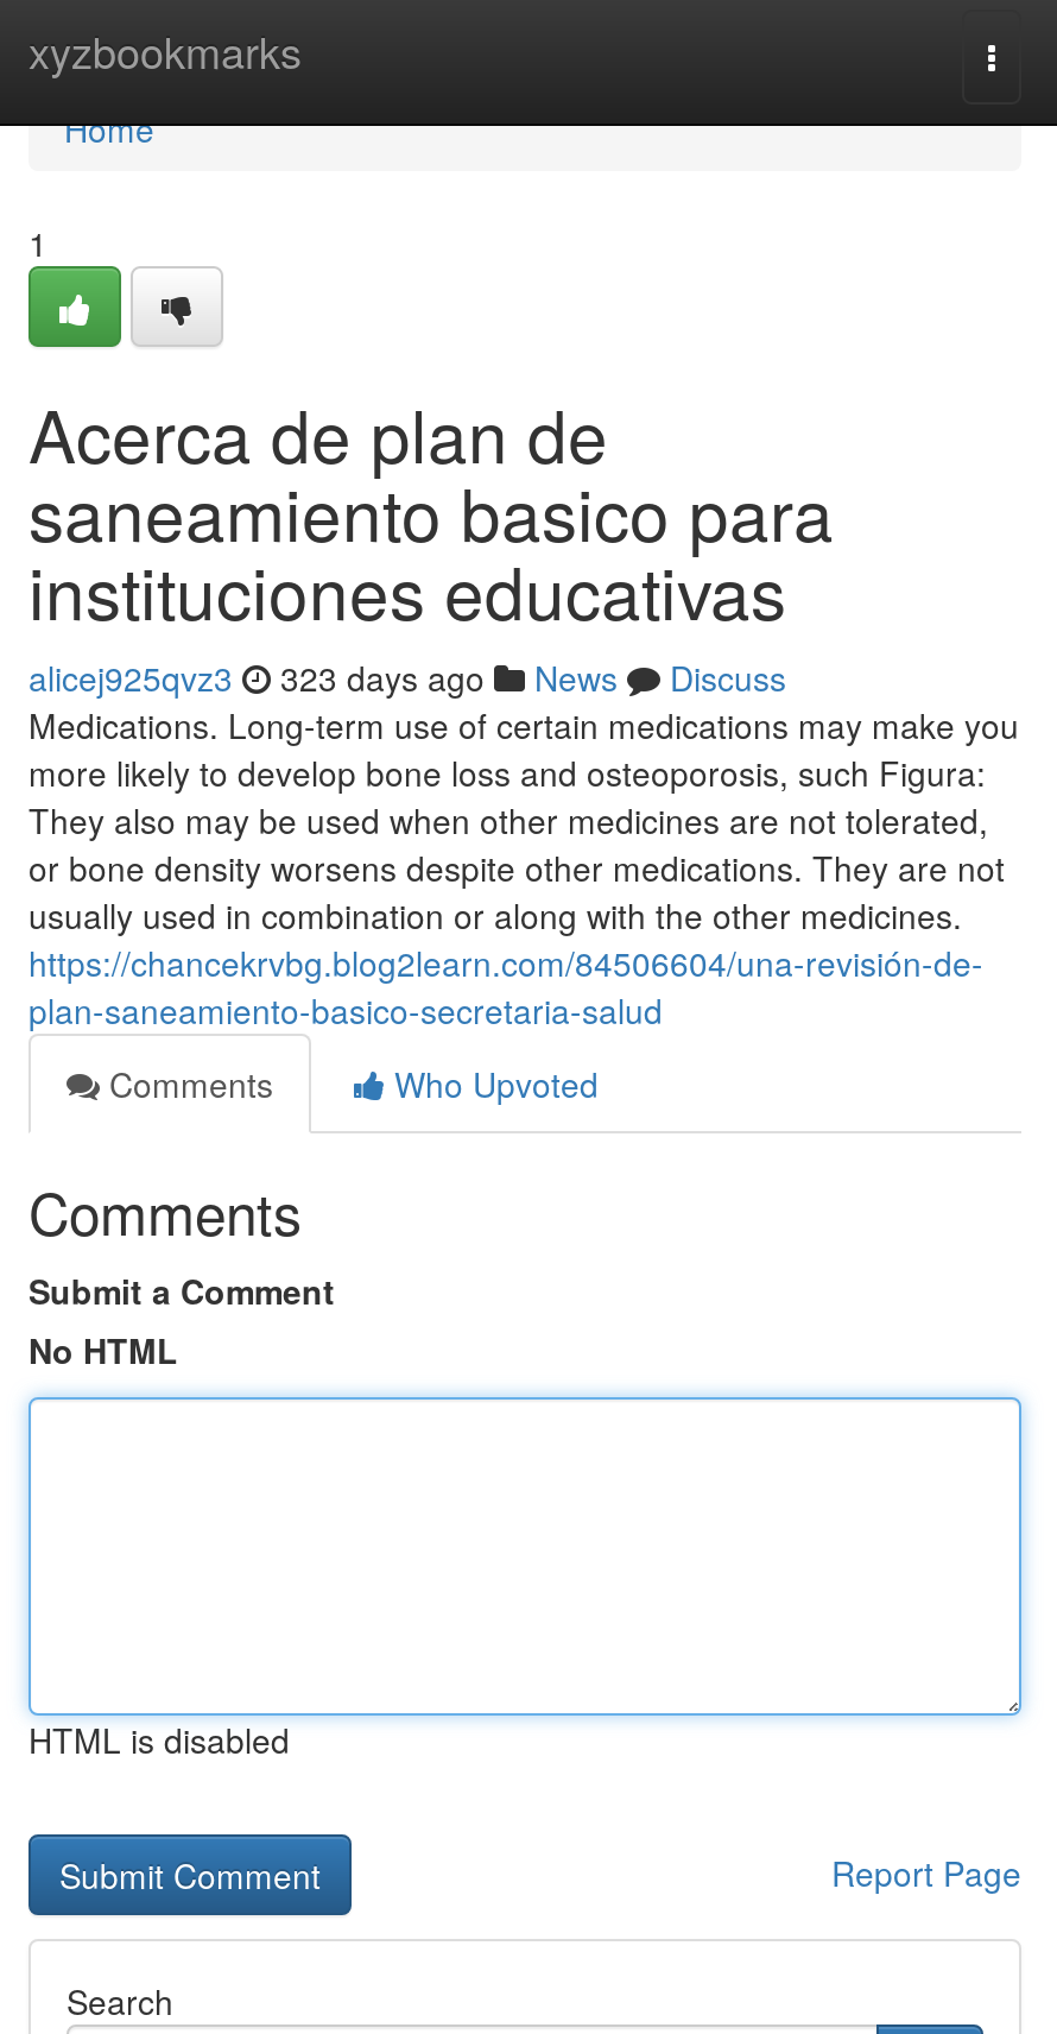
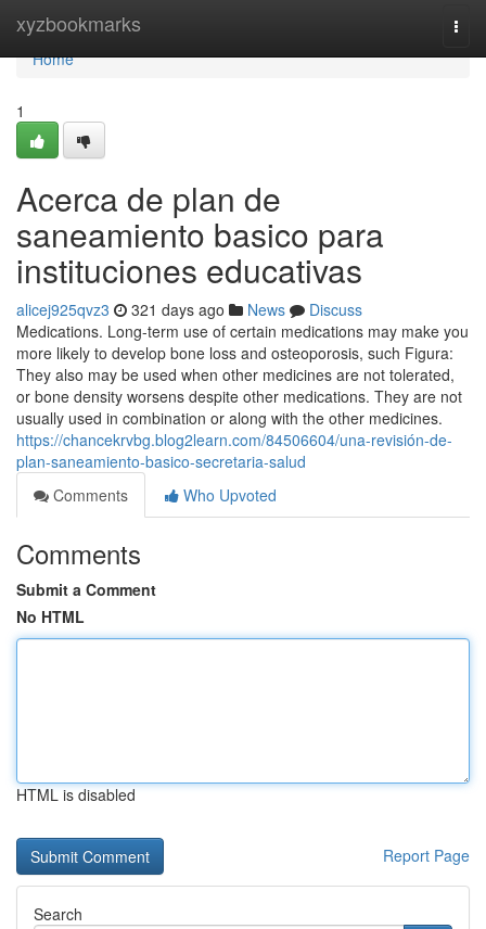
- alicej925qvz3 323 days ago News Discuss
+ alicej925qvz3 321 days ago News Discuss
